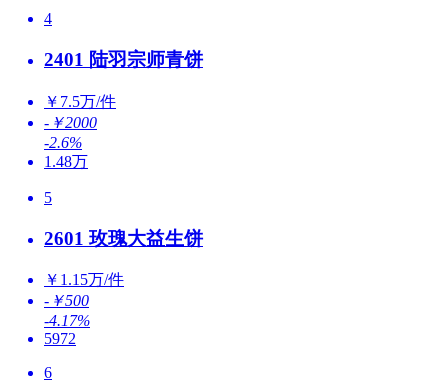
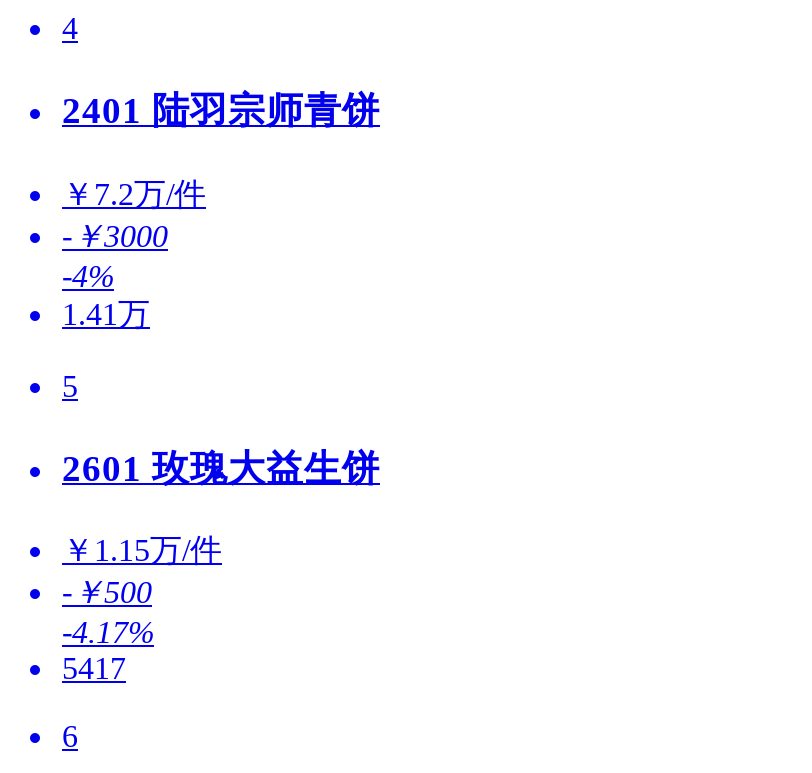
- ￥7.5万/件
+ ￥7.2万/件

- -￥2000
+ -￥3000

- -2.6%
+ -4%

- 1.48万
+ 1.41万

- 5972
+ 5417
